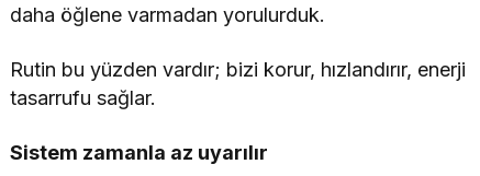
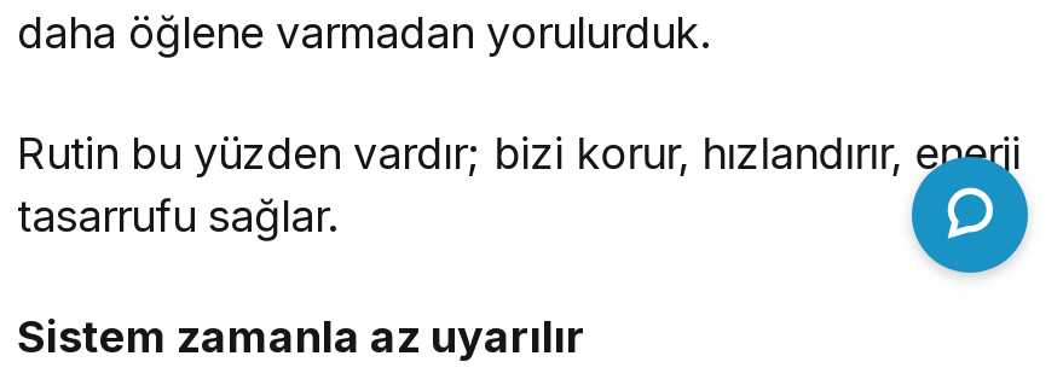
+ [image]
